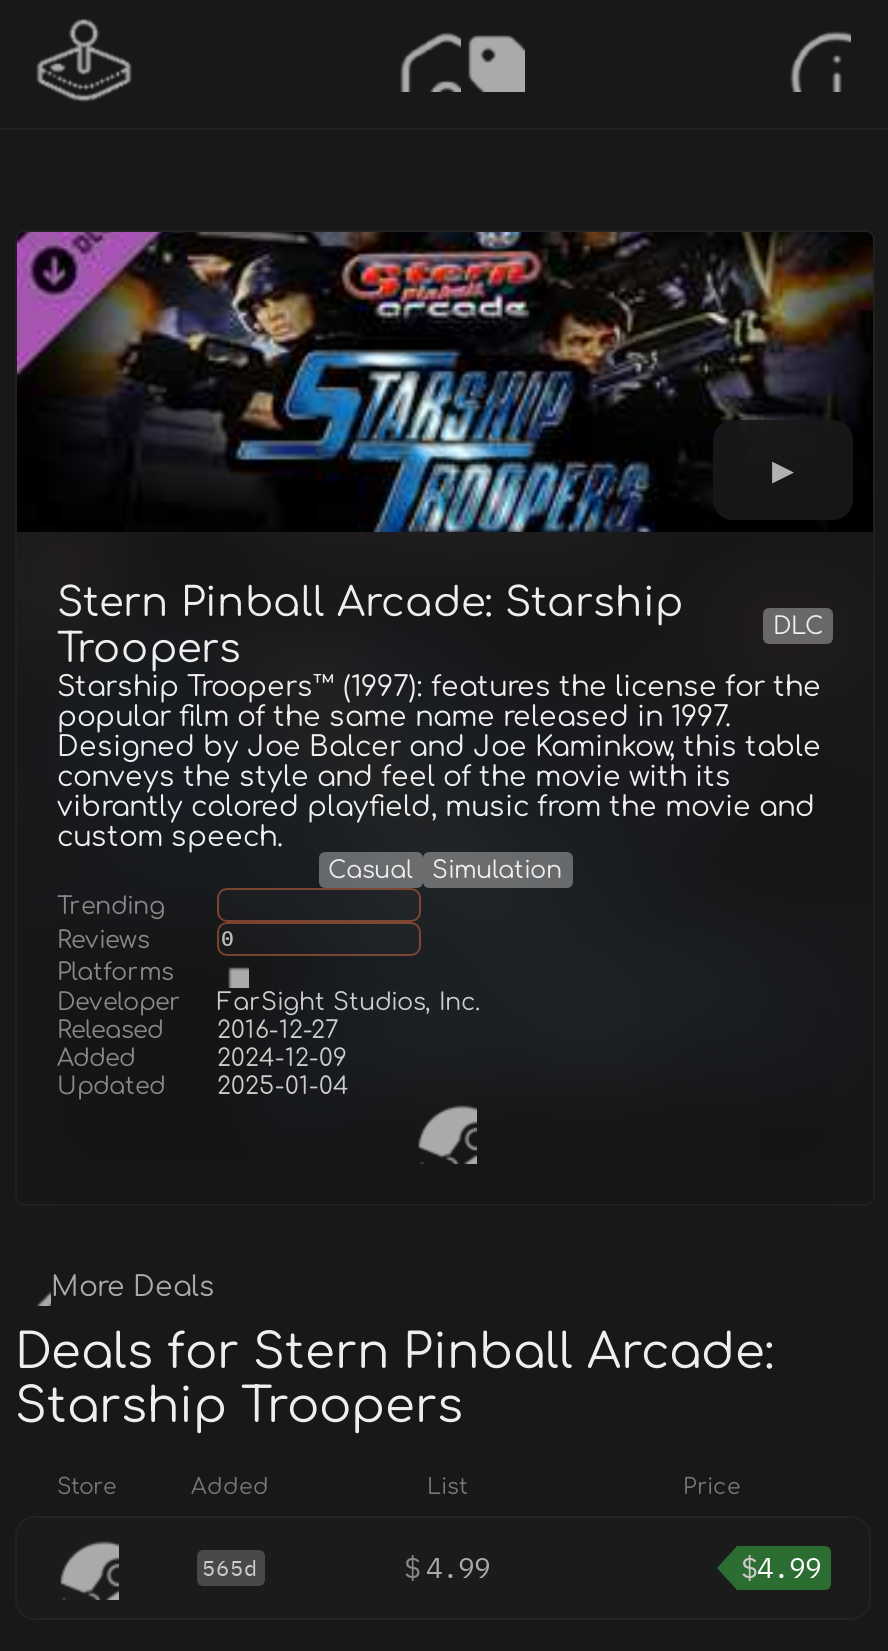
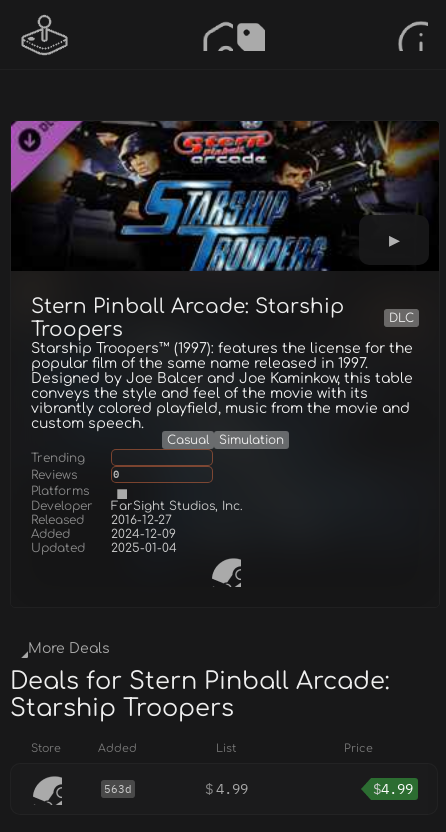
- 565d
+ 563d
